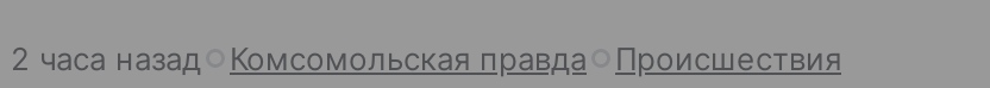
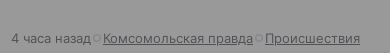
- 2 часа назад Комсомольская правда Происшествия
+ 4 часа назад Комсомольская правда Происшествия
